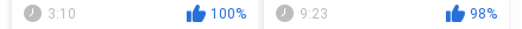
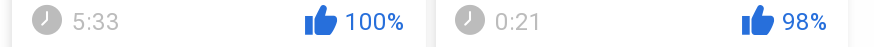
- 3:10
+ 5:33

- 9:23
+ 0:21
